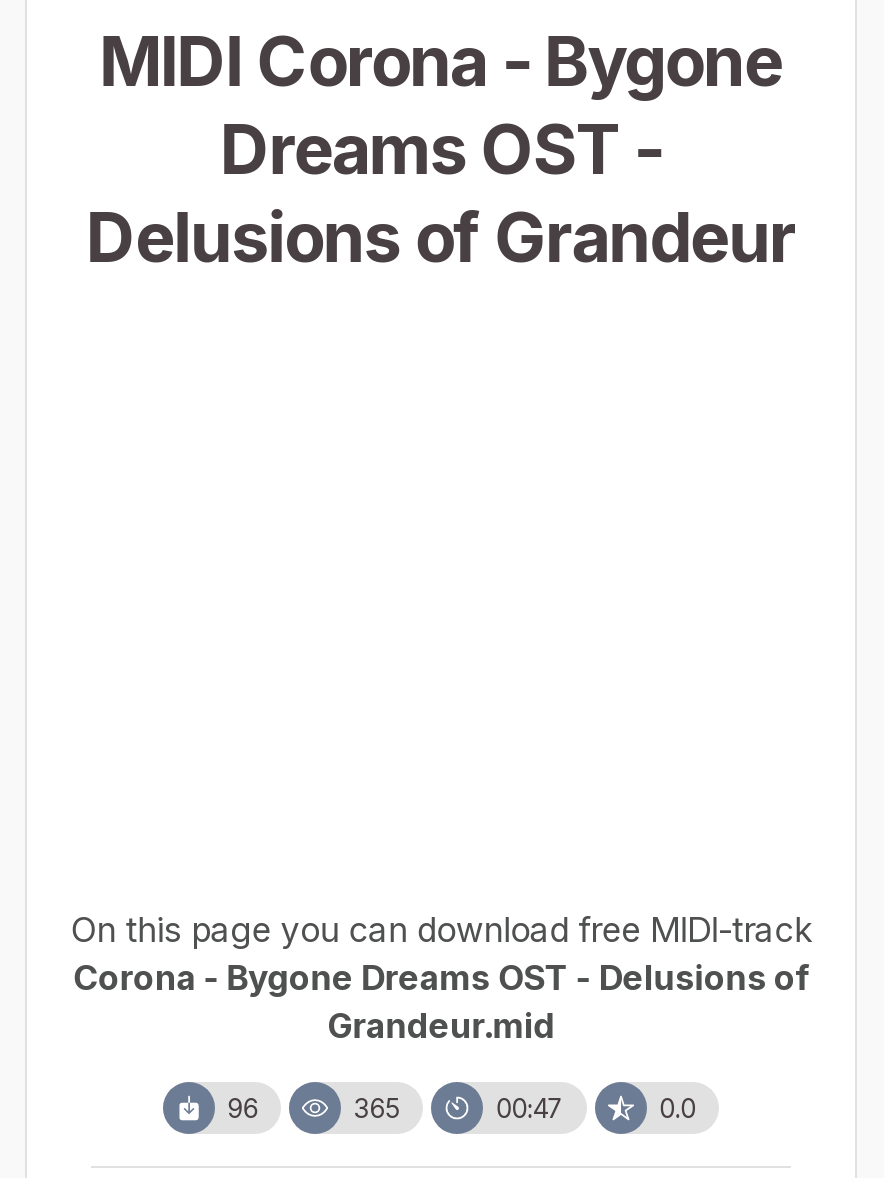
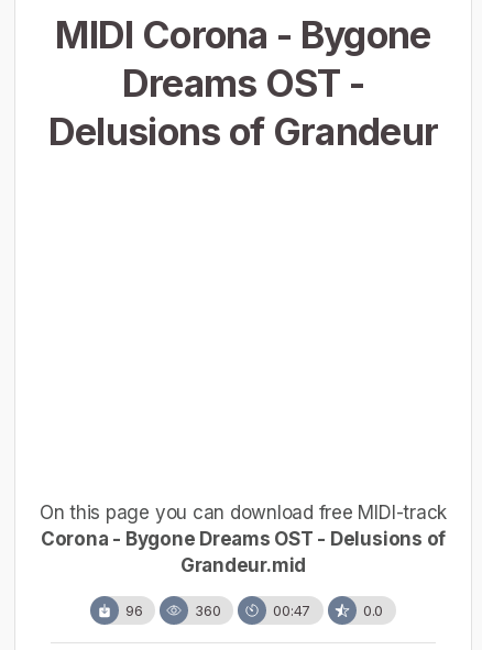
- 365
+ 360
